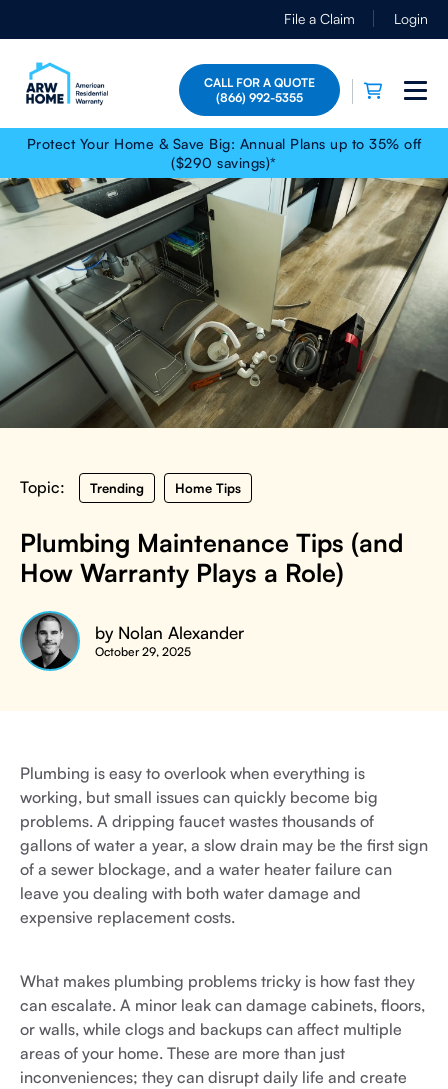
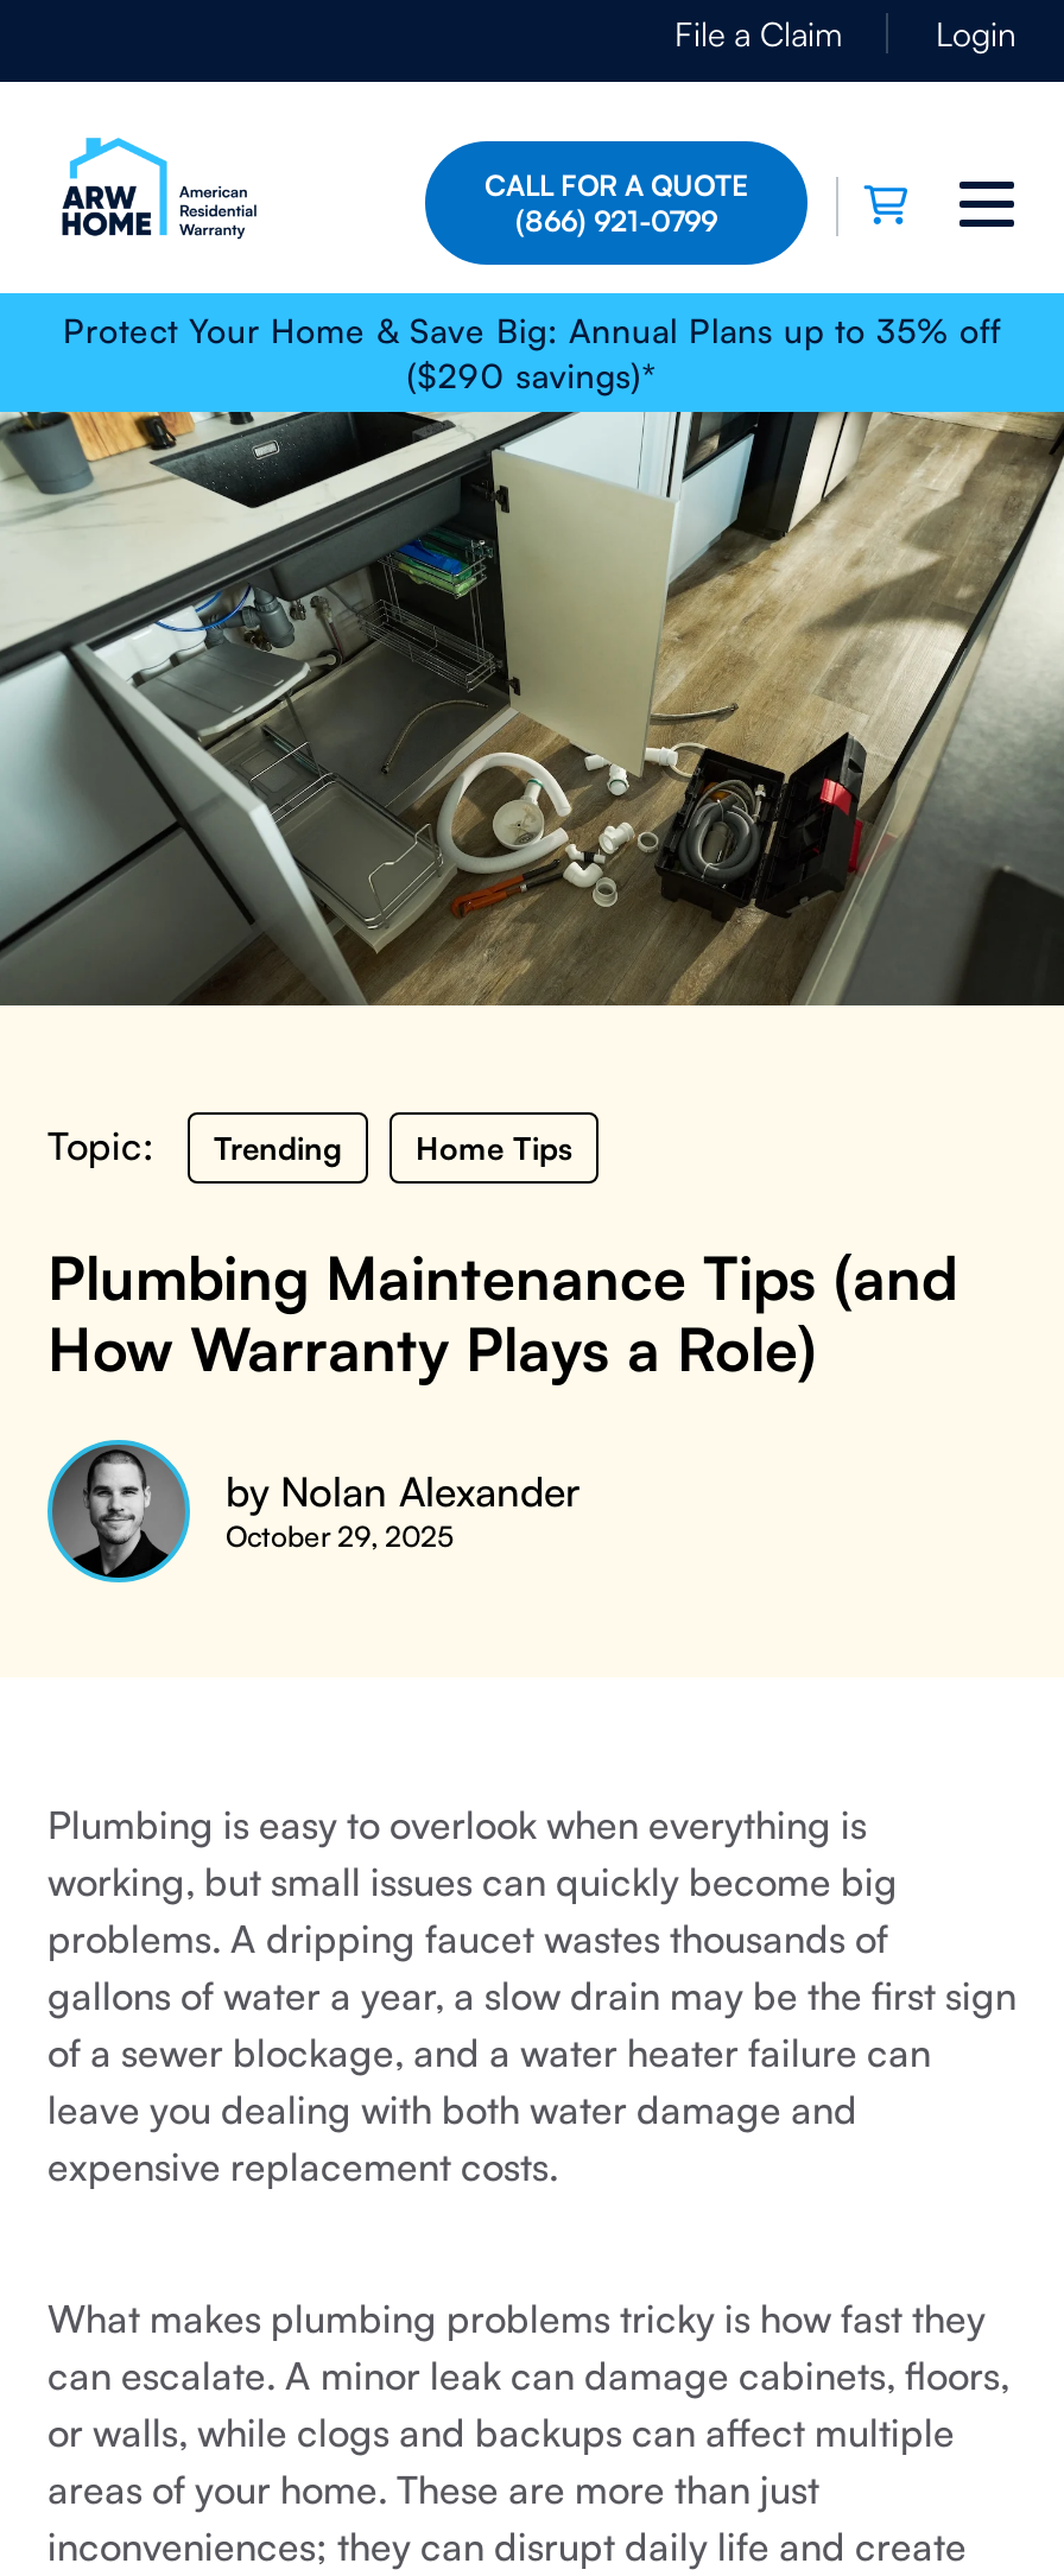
- (866) 992-5355
+ (866) 921-0799
